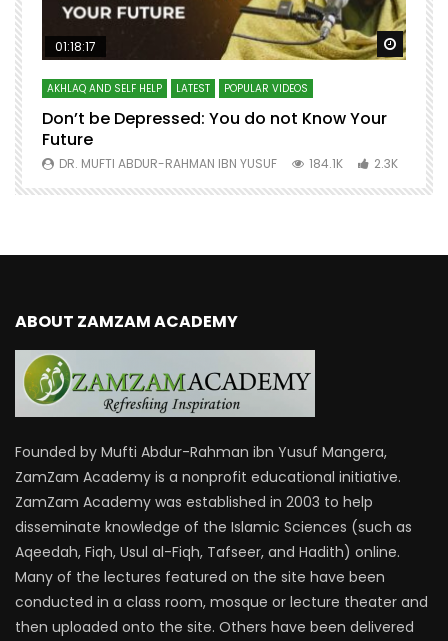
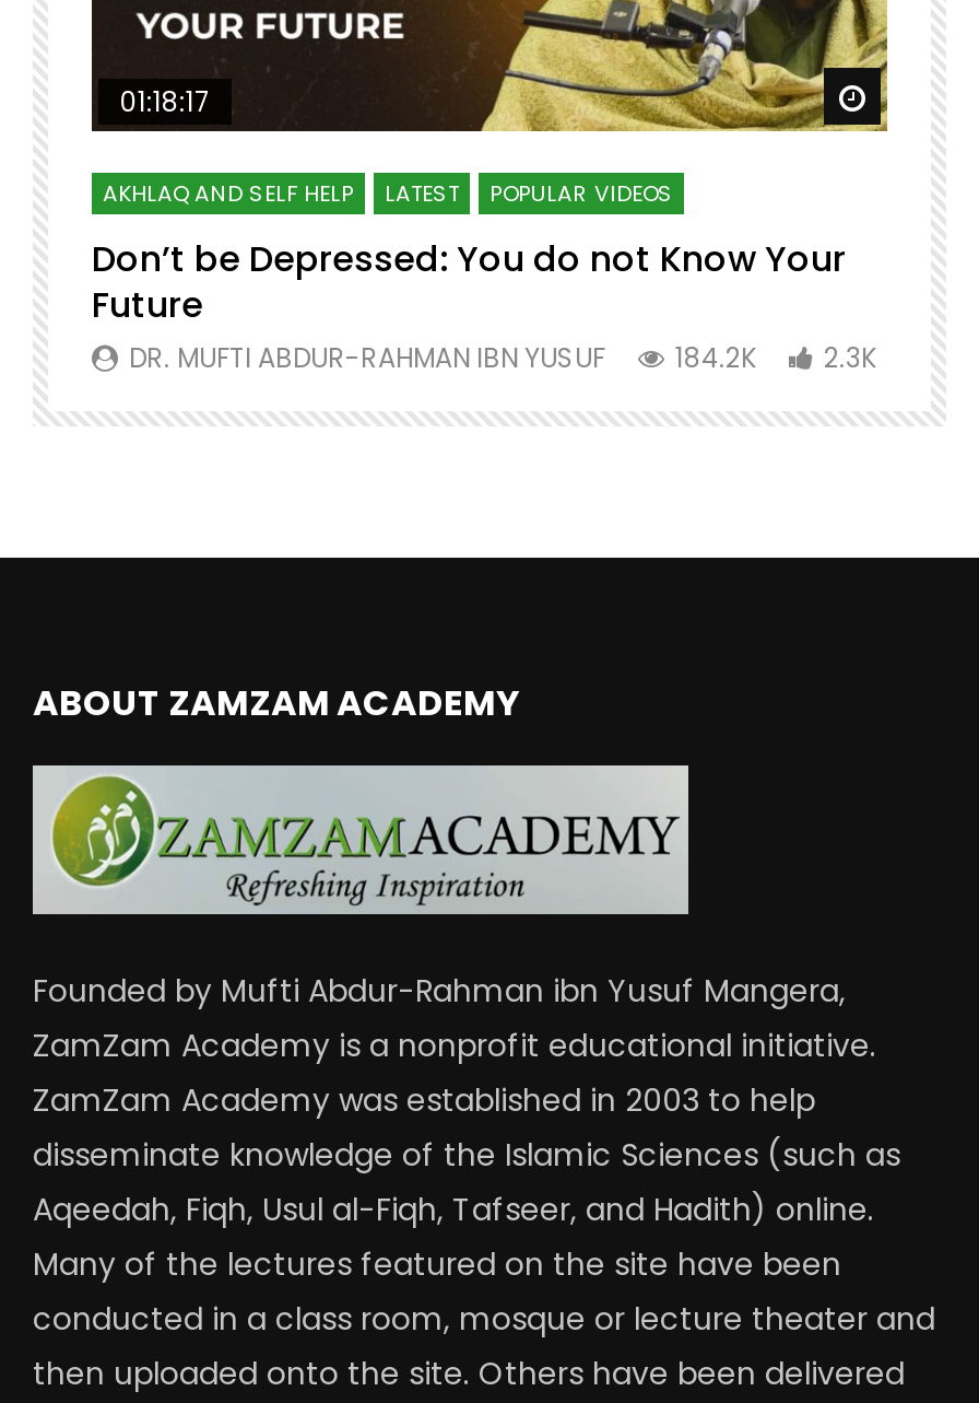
- DR. MUFTI ABDUR-RAHMAN IBN YUSUF 184.1K 2.3K
+ DR. MUFTI ABDUR-RAHMAN IBN YUSUF 184.2K 2.3K
